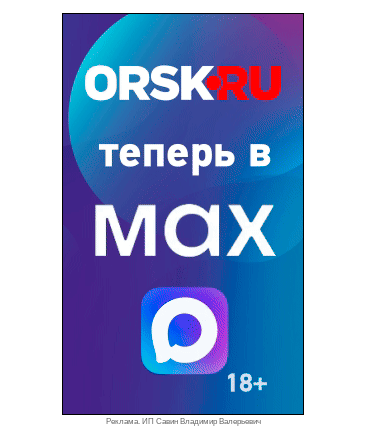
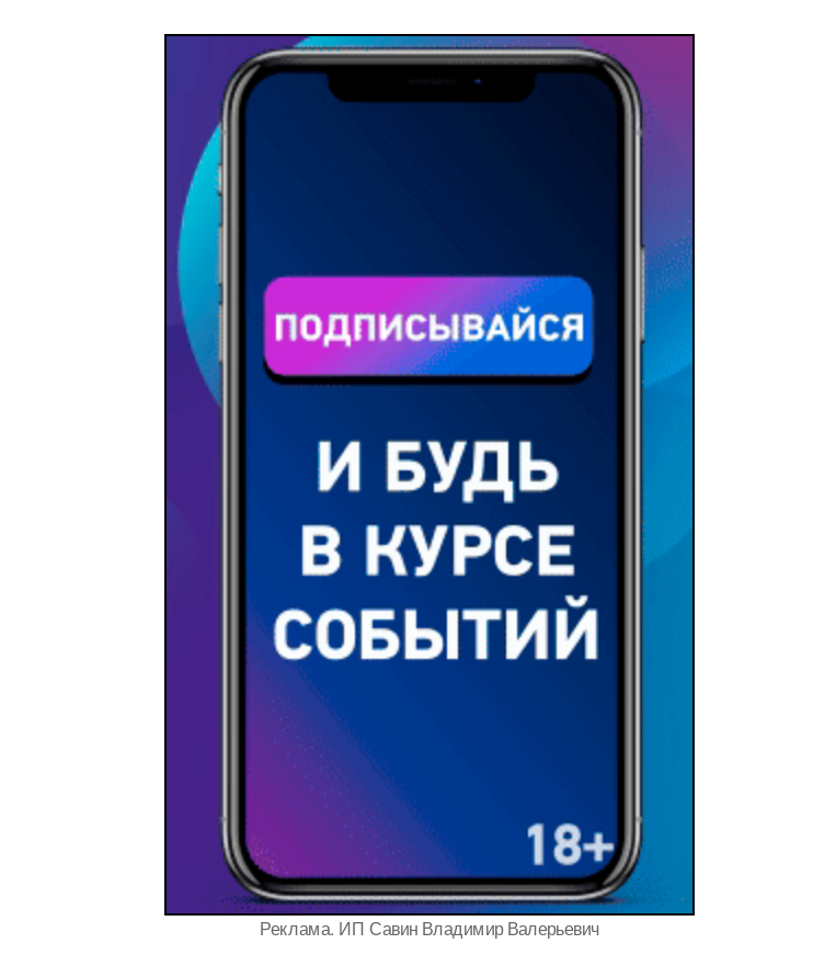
- [image]
+ [image]
